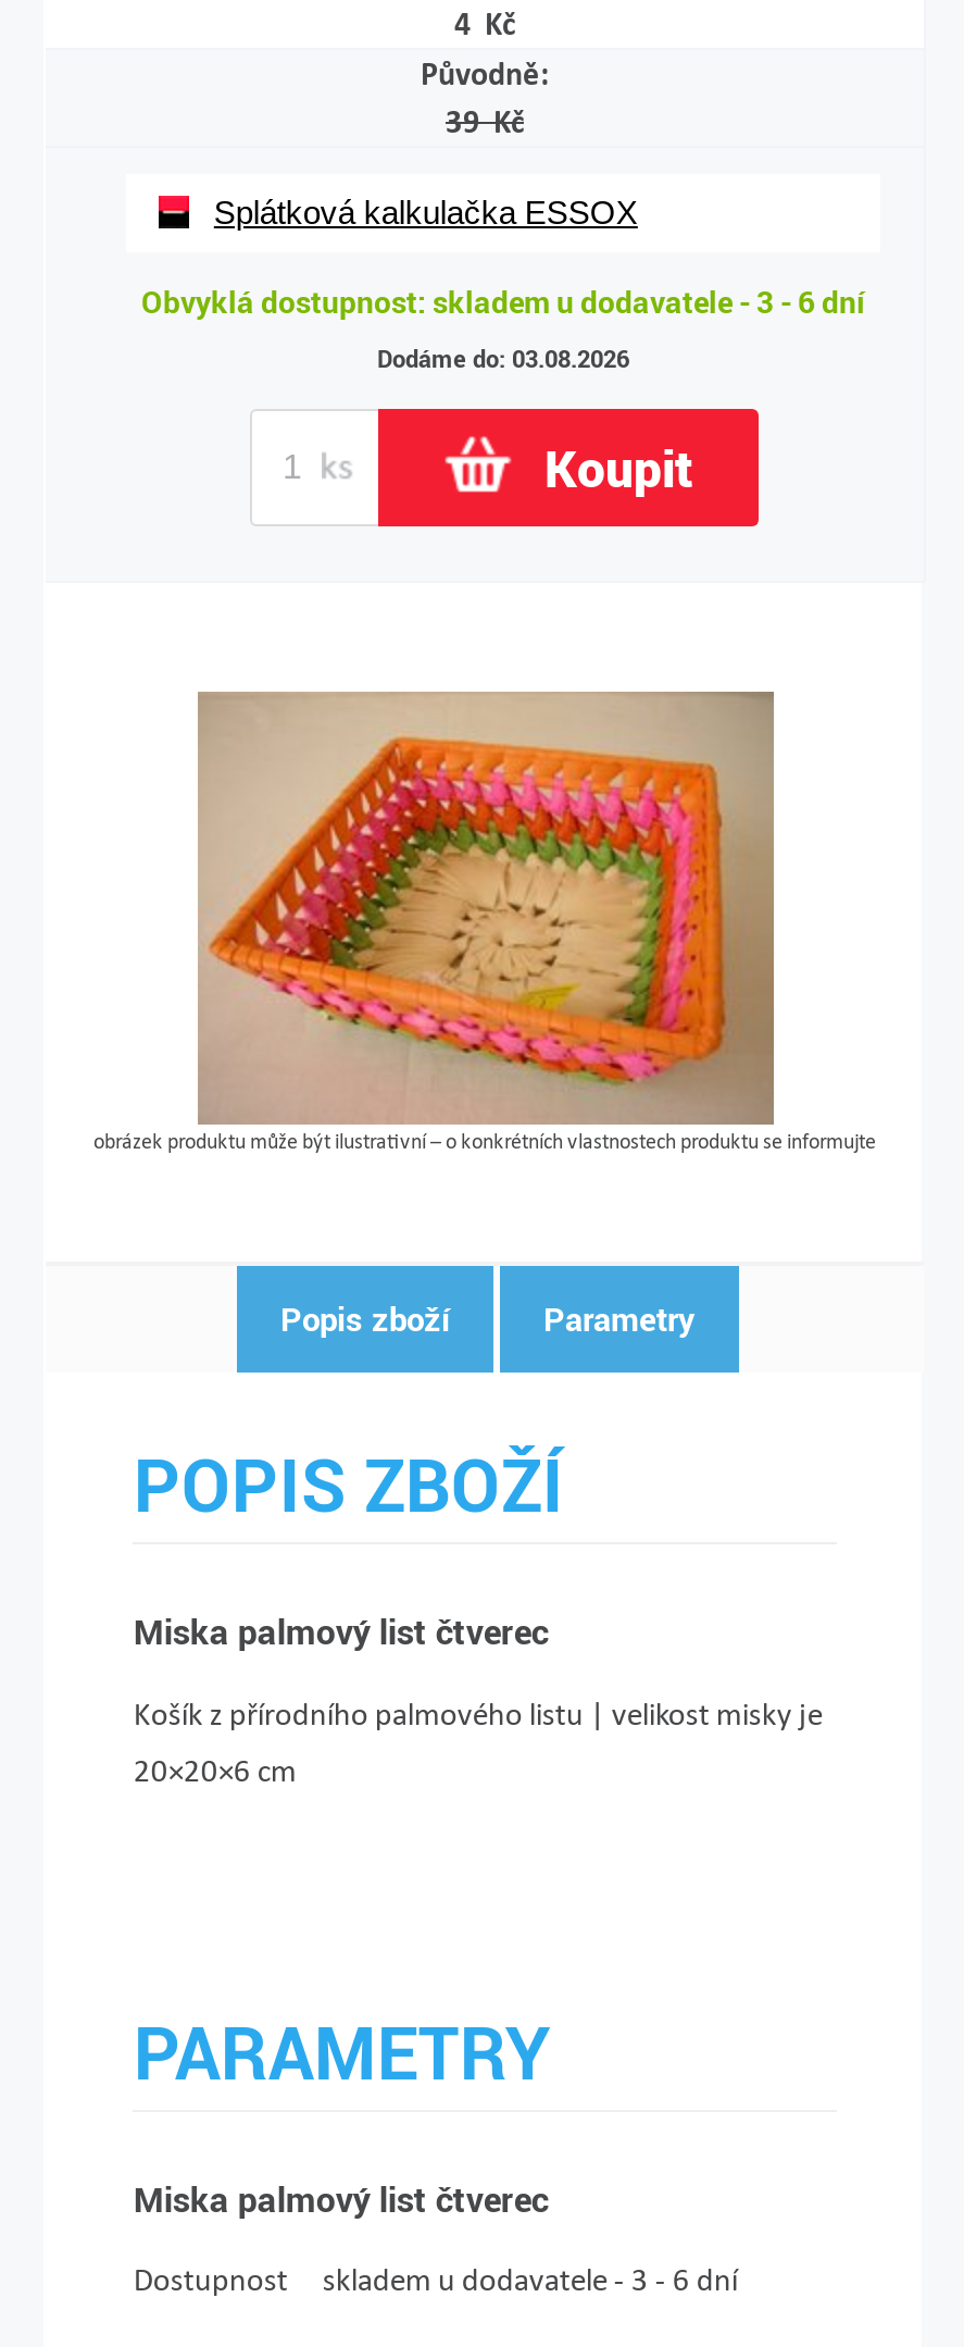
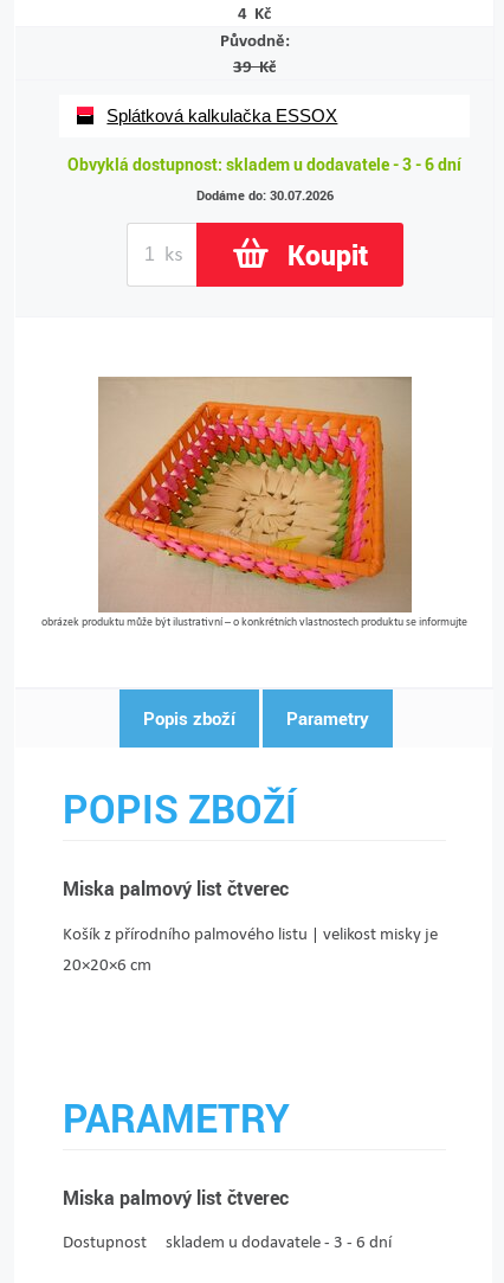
- Dodáme do: 03.08.2026
+ Dodáme do: 30.07.2026
